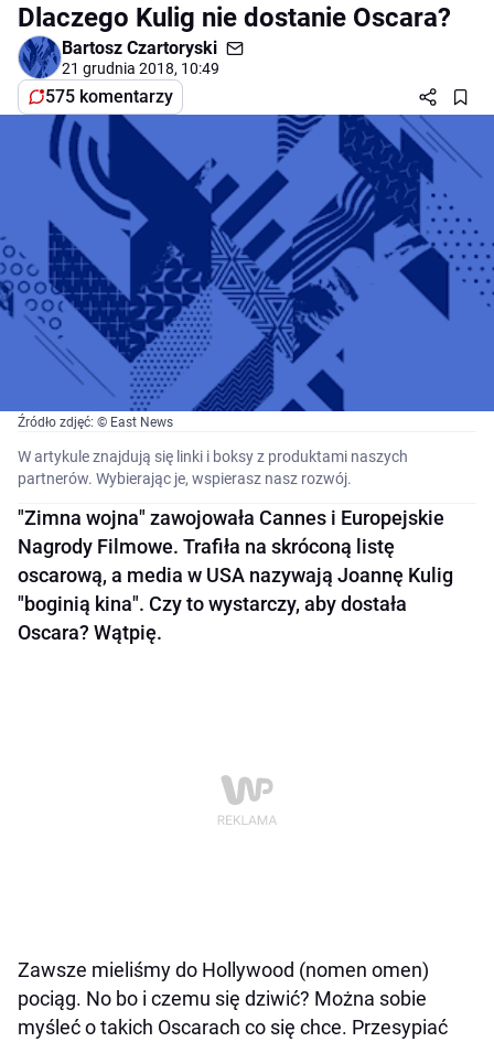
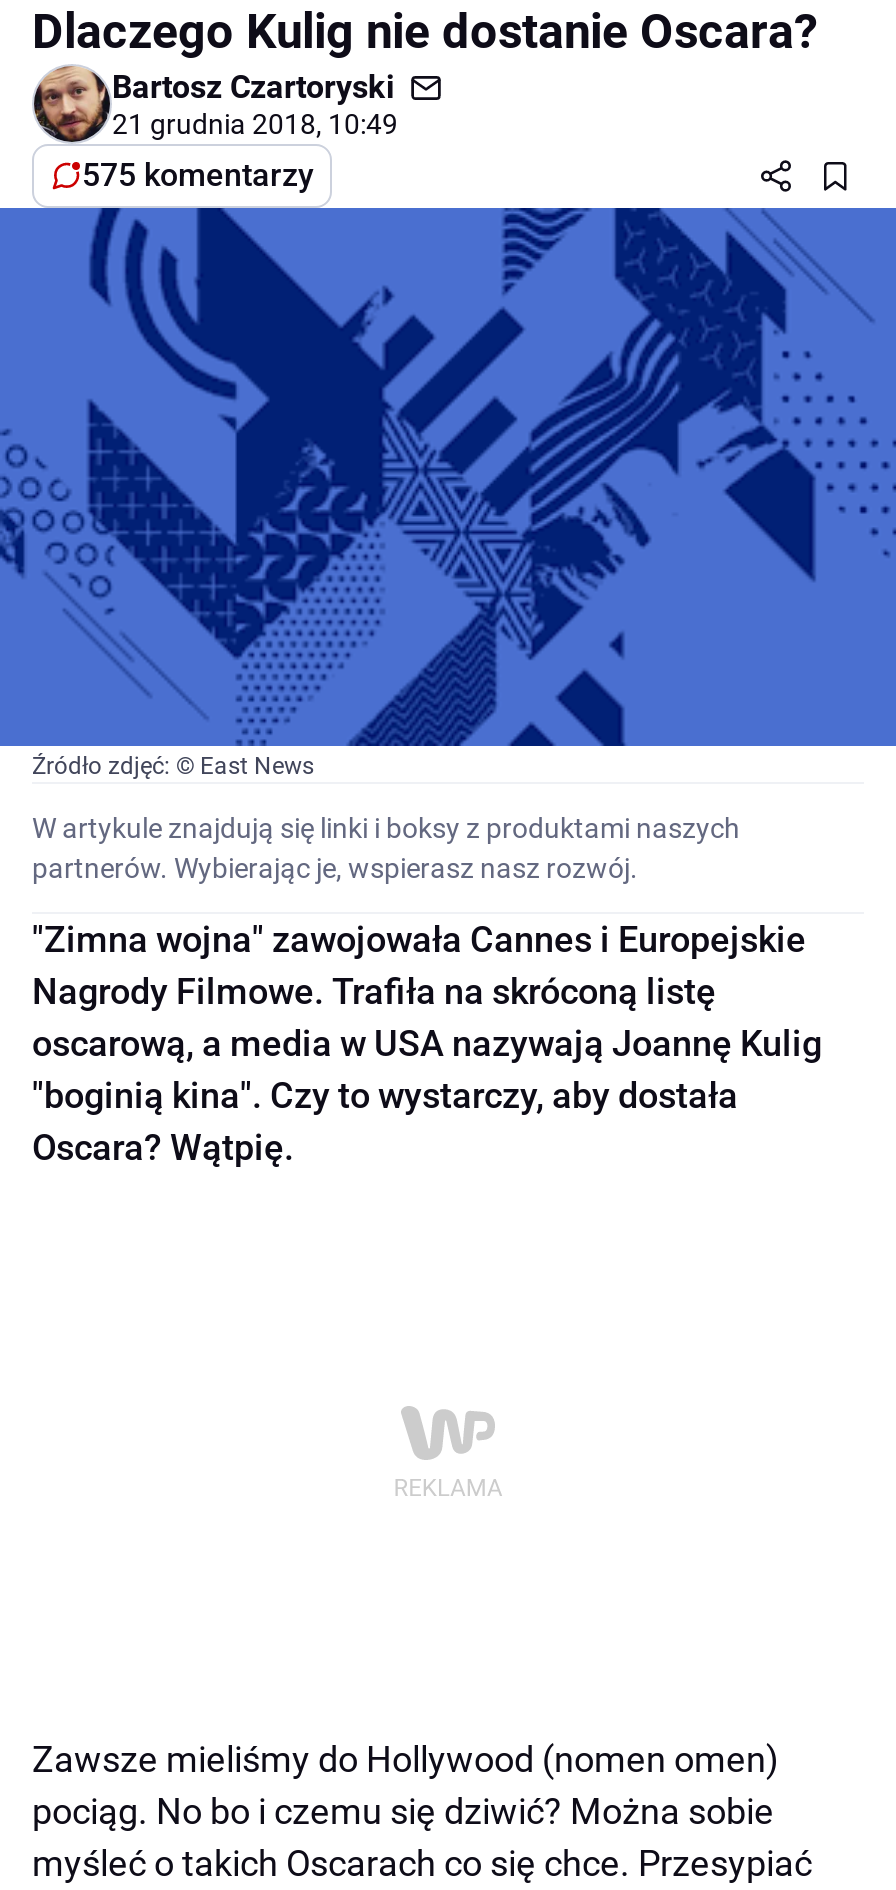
- [image]
+ [image]
